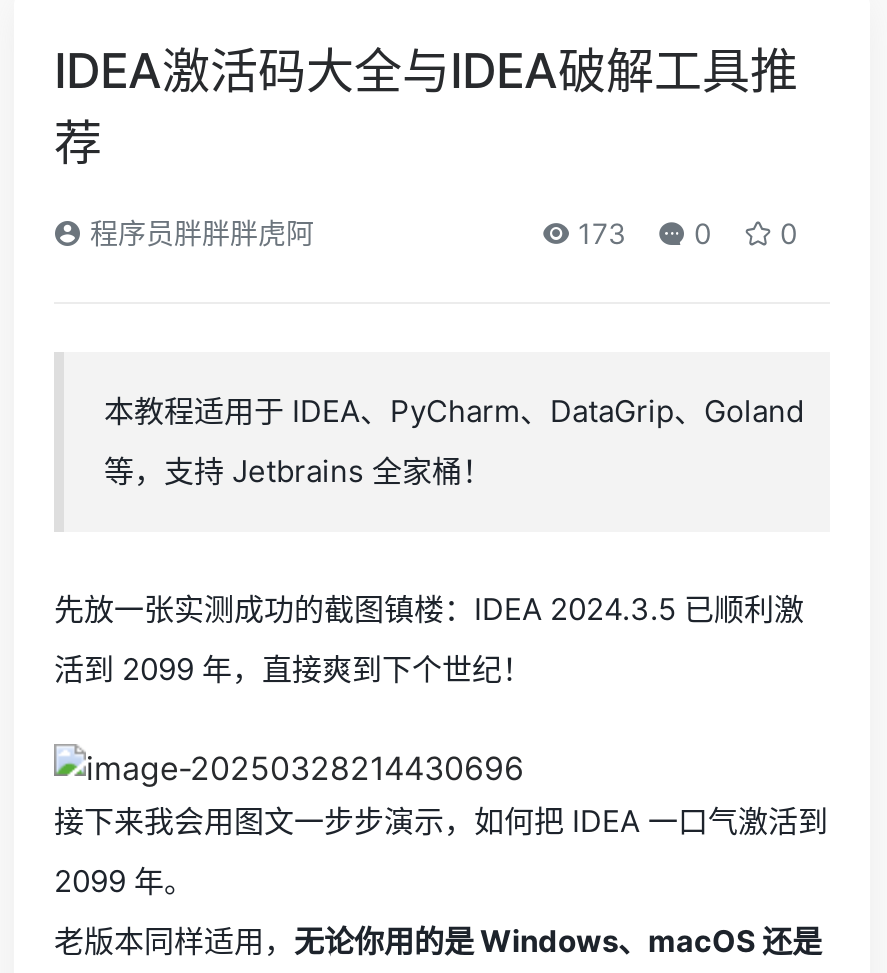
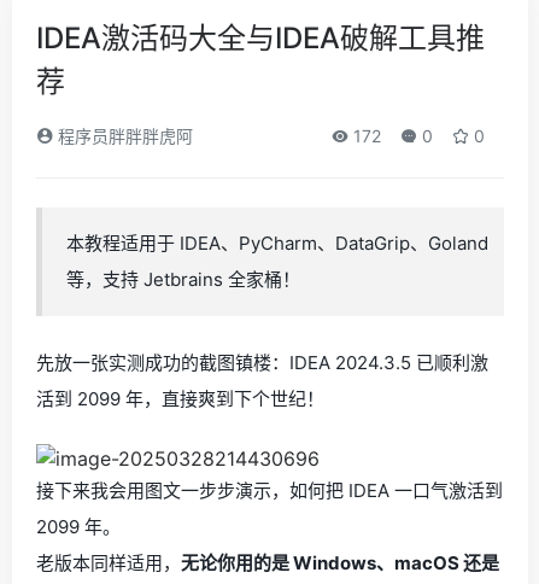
- 173 0 0
+ 172 0 0
